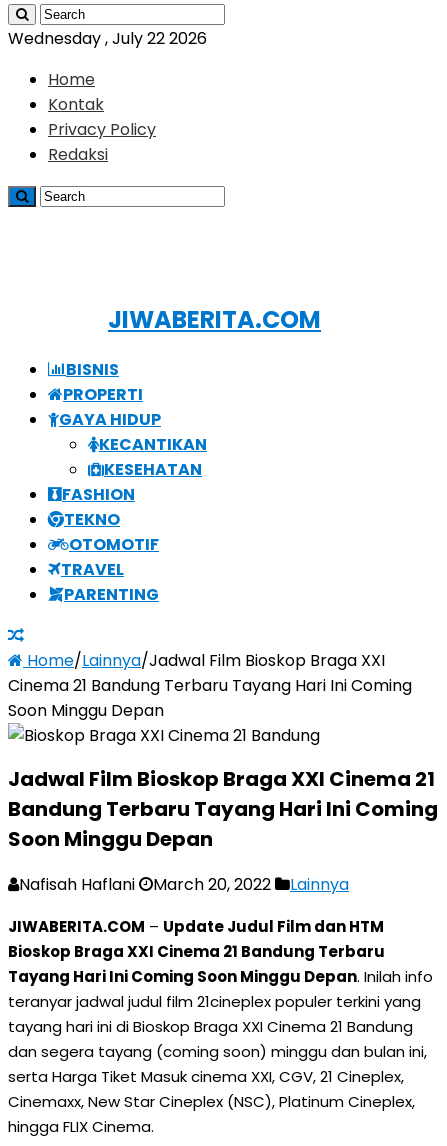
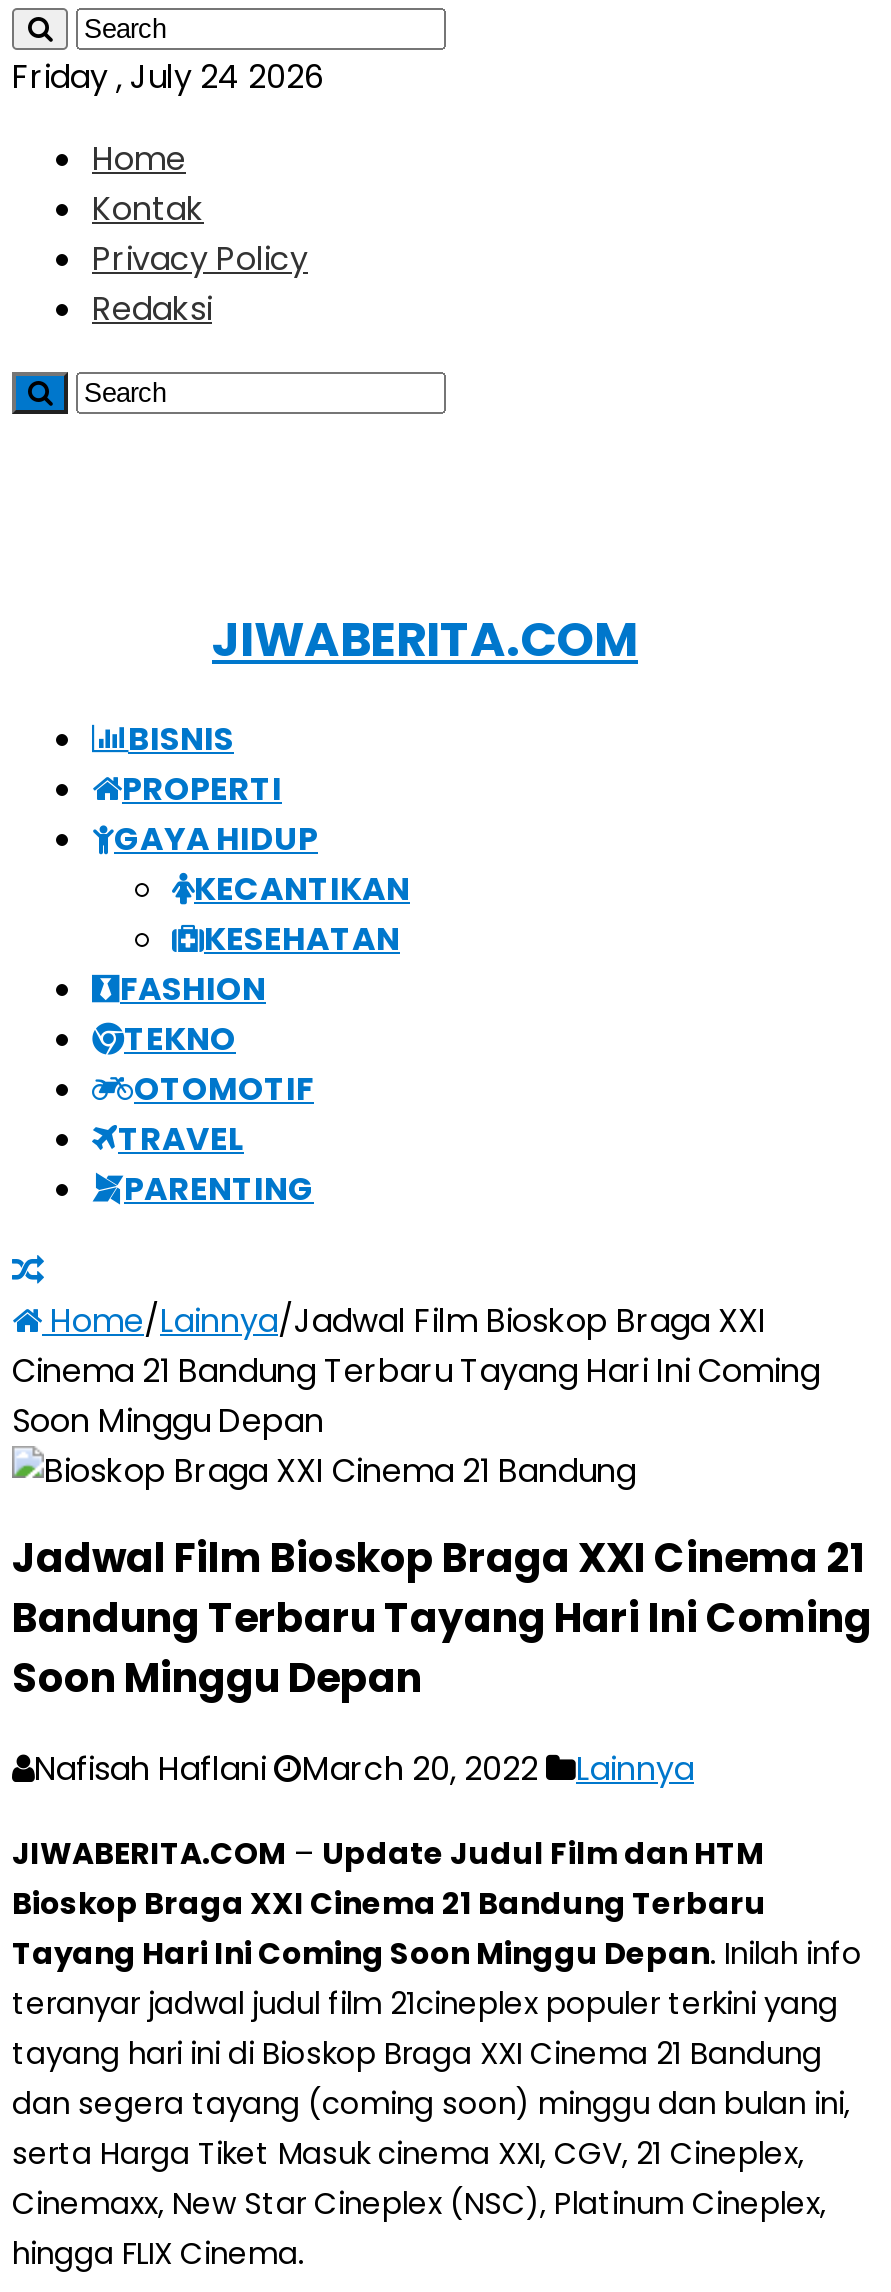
- Wednesday , July 22 2026
+ Friday , July 24 2026
